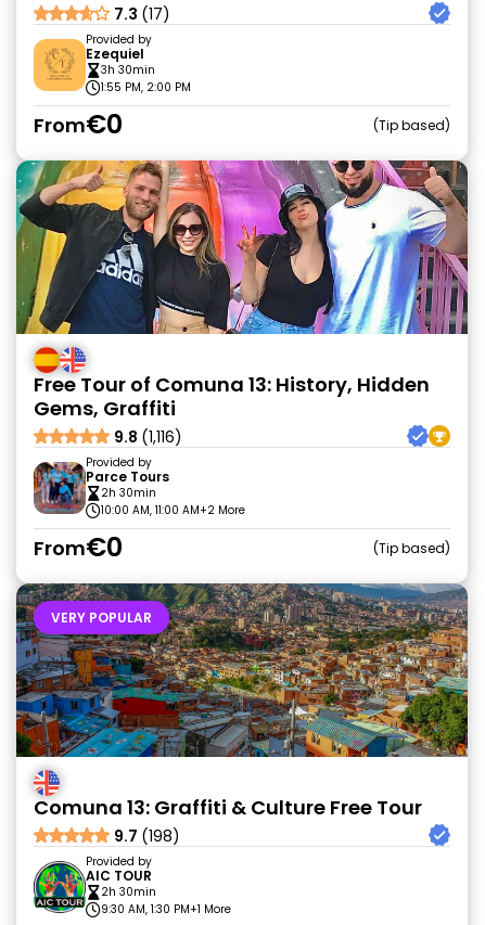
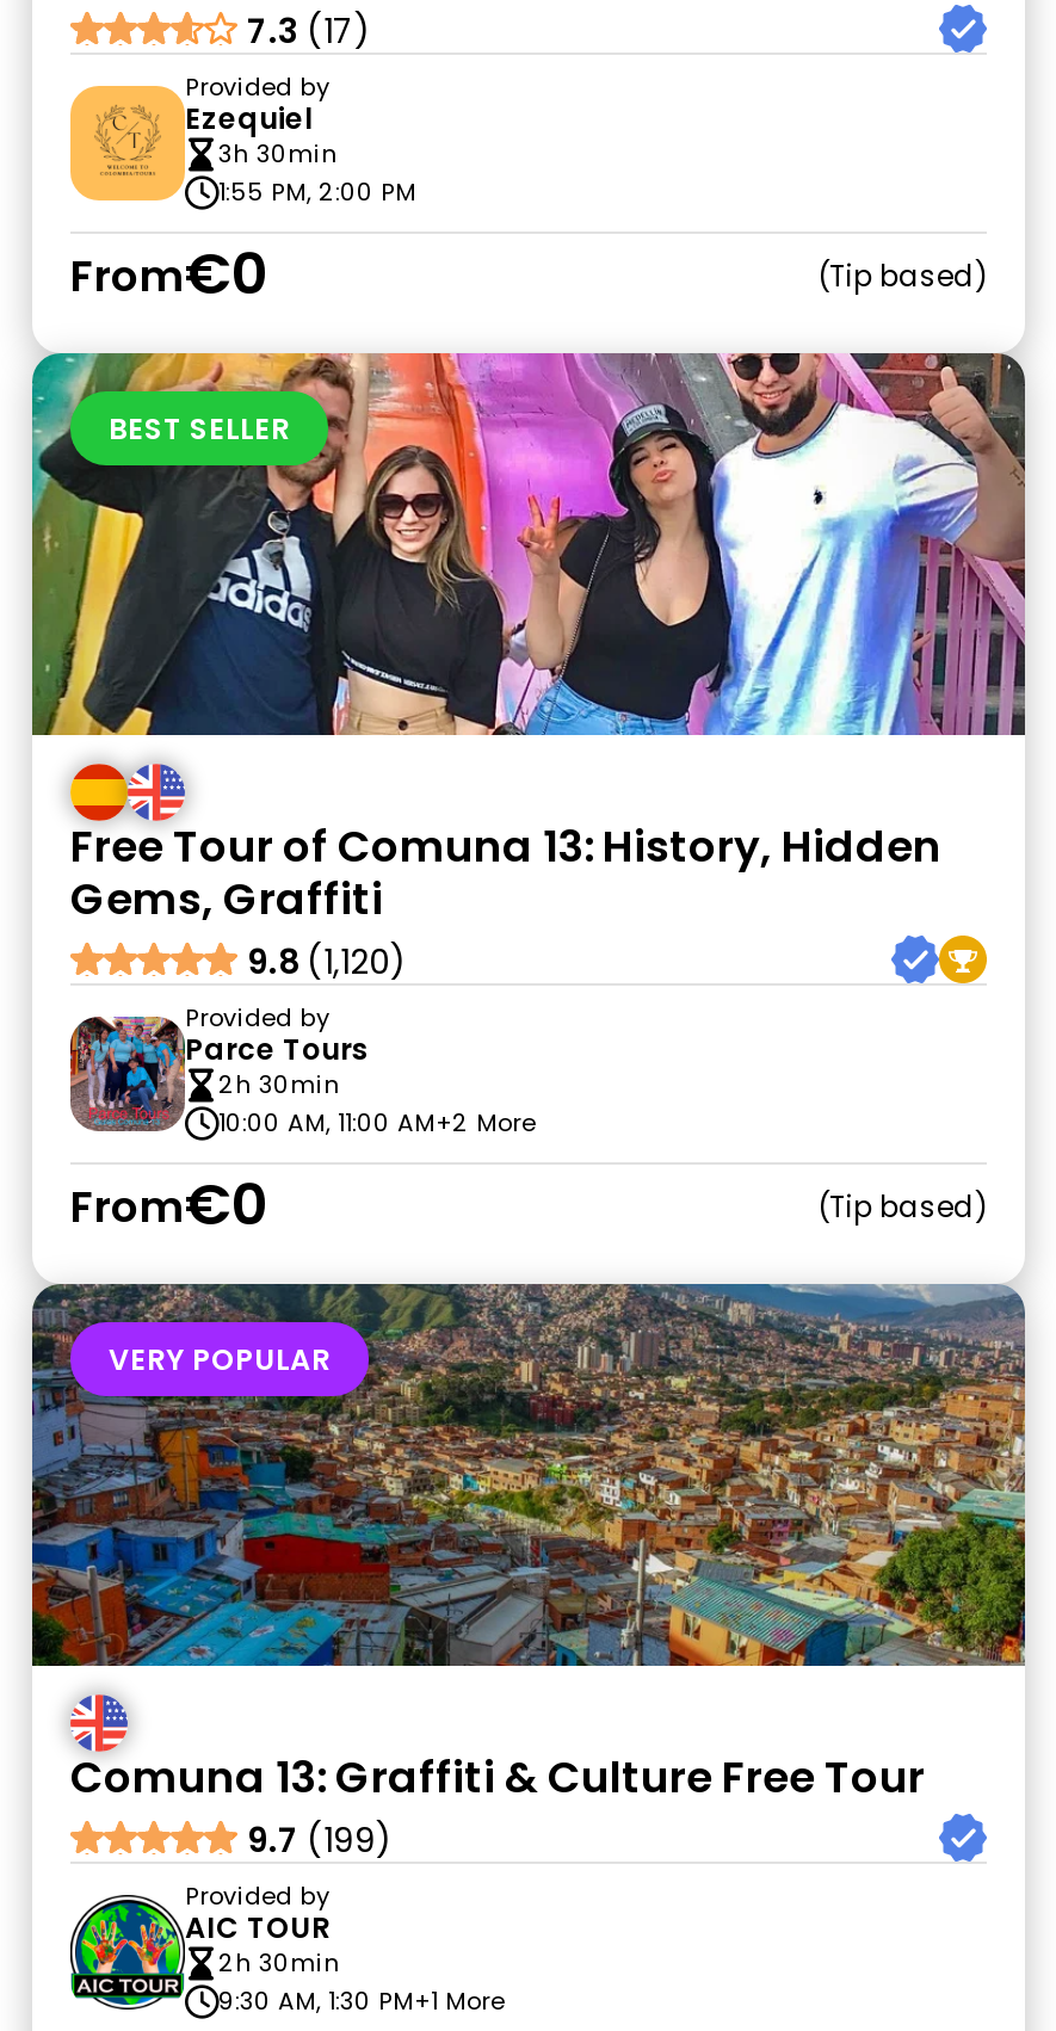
+ BEST SELLER

- 9.8 (1,116)
+ 9.8 (1,120)

- 9.7 (198)
+ 9.7 (199)
